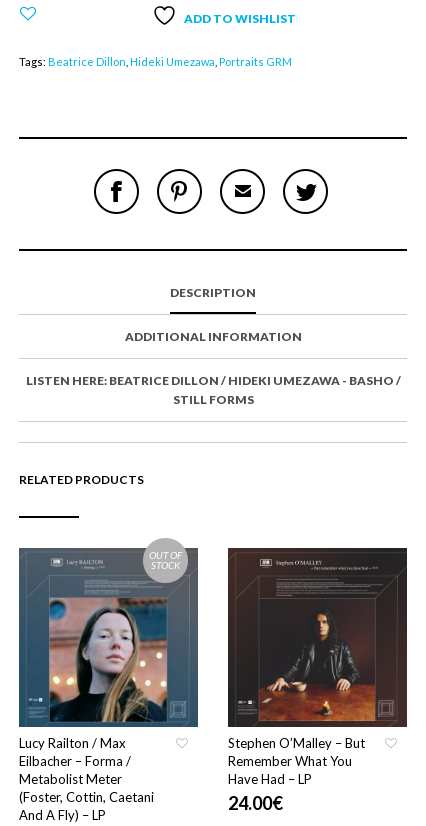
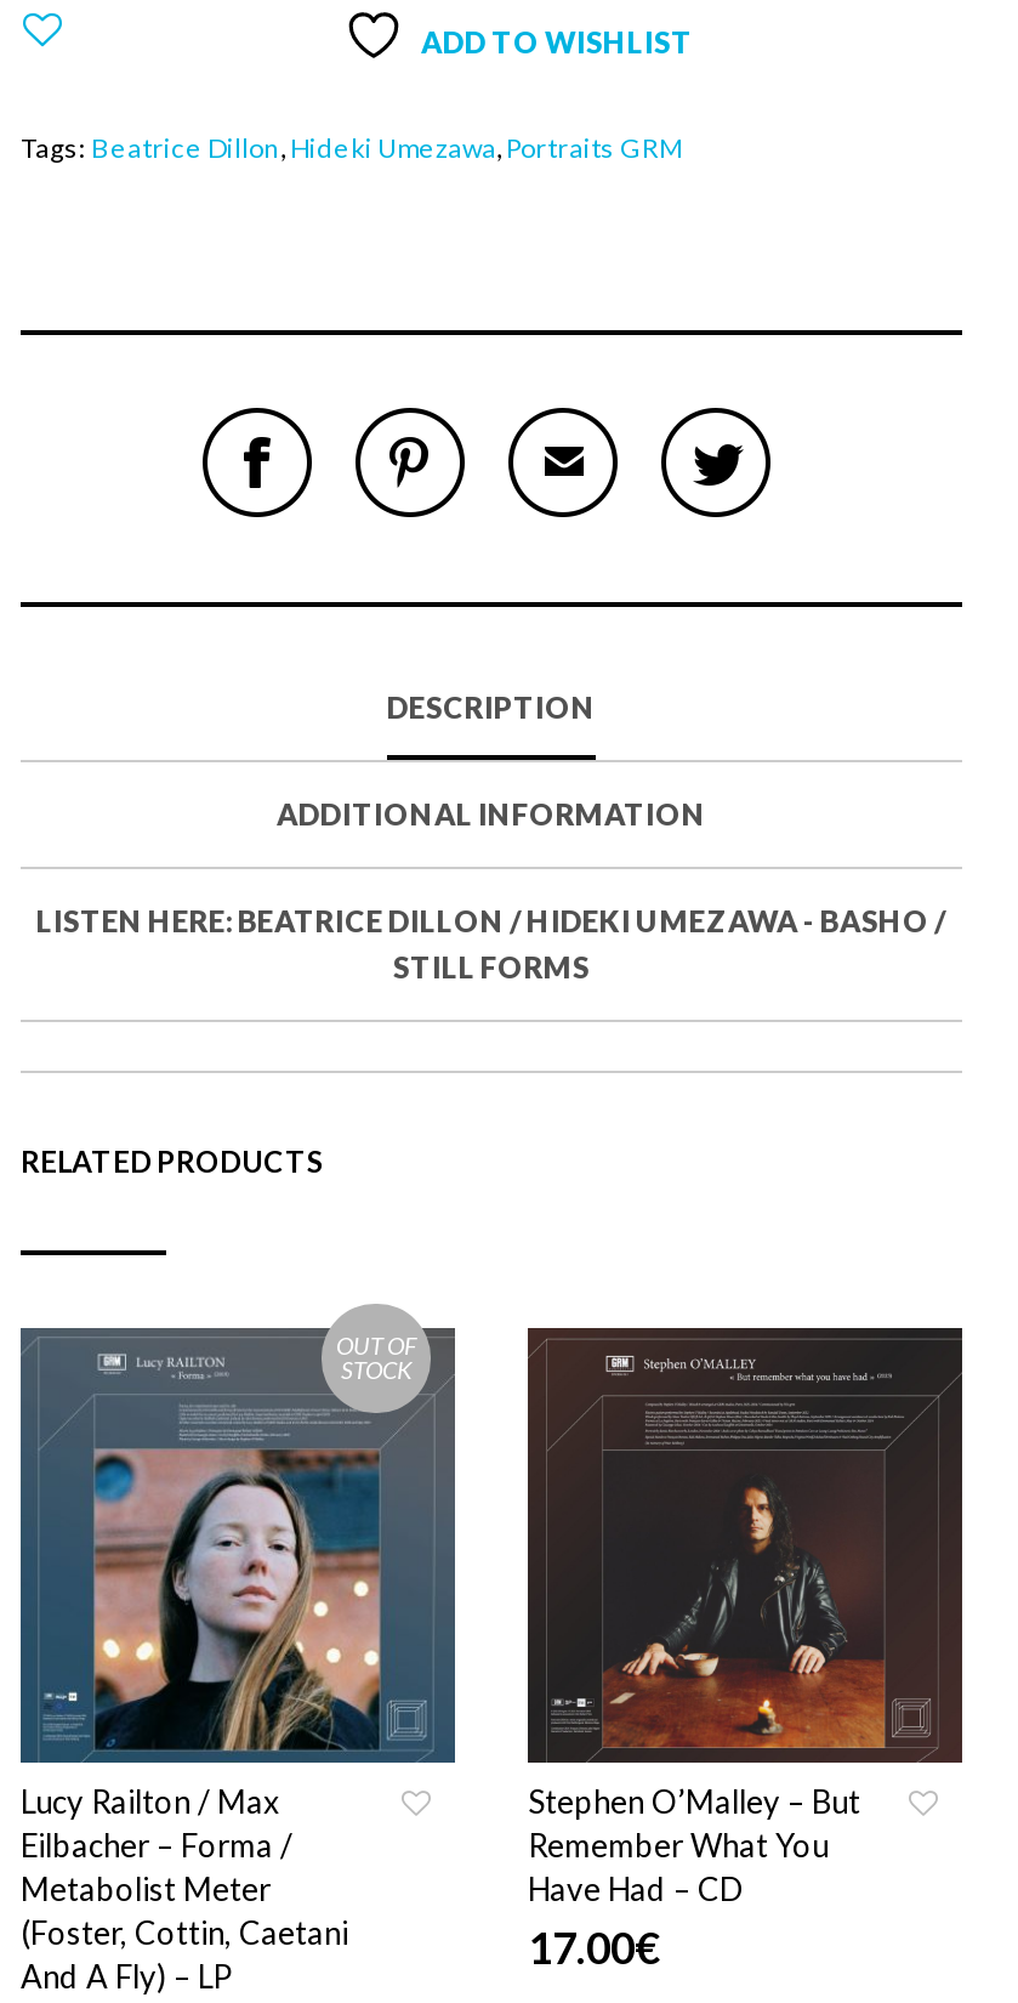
- Have Had – LP
+ Have Had – CD

- 24.00€
+ 17.00€
